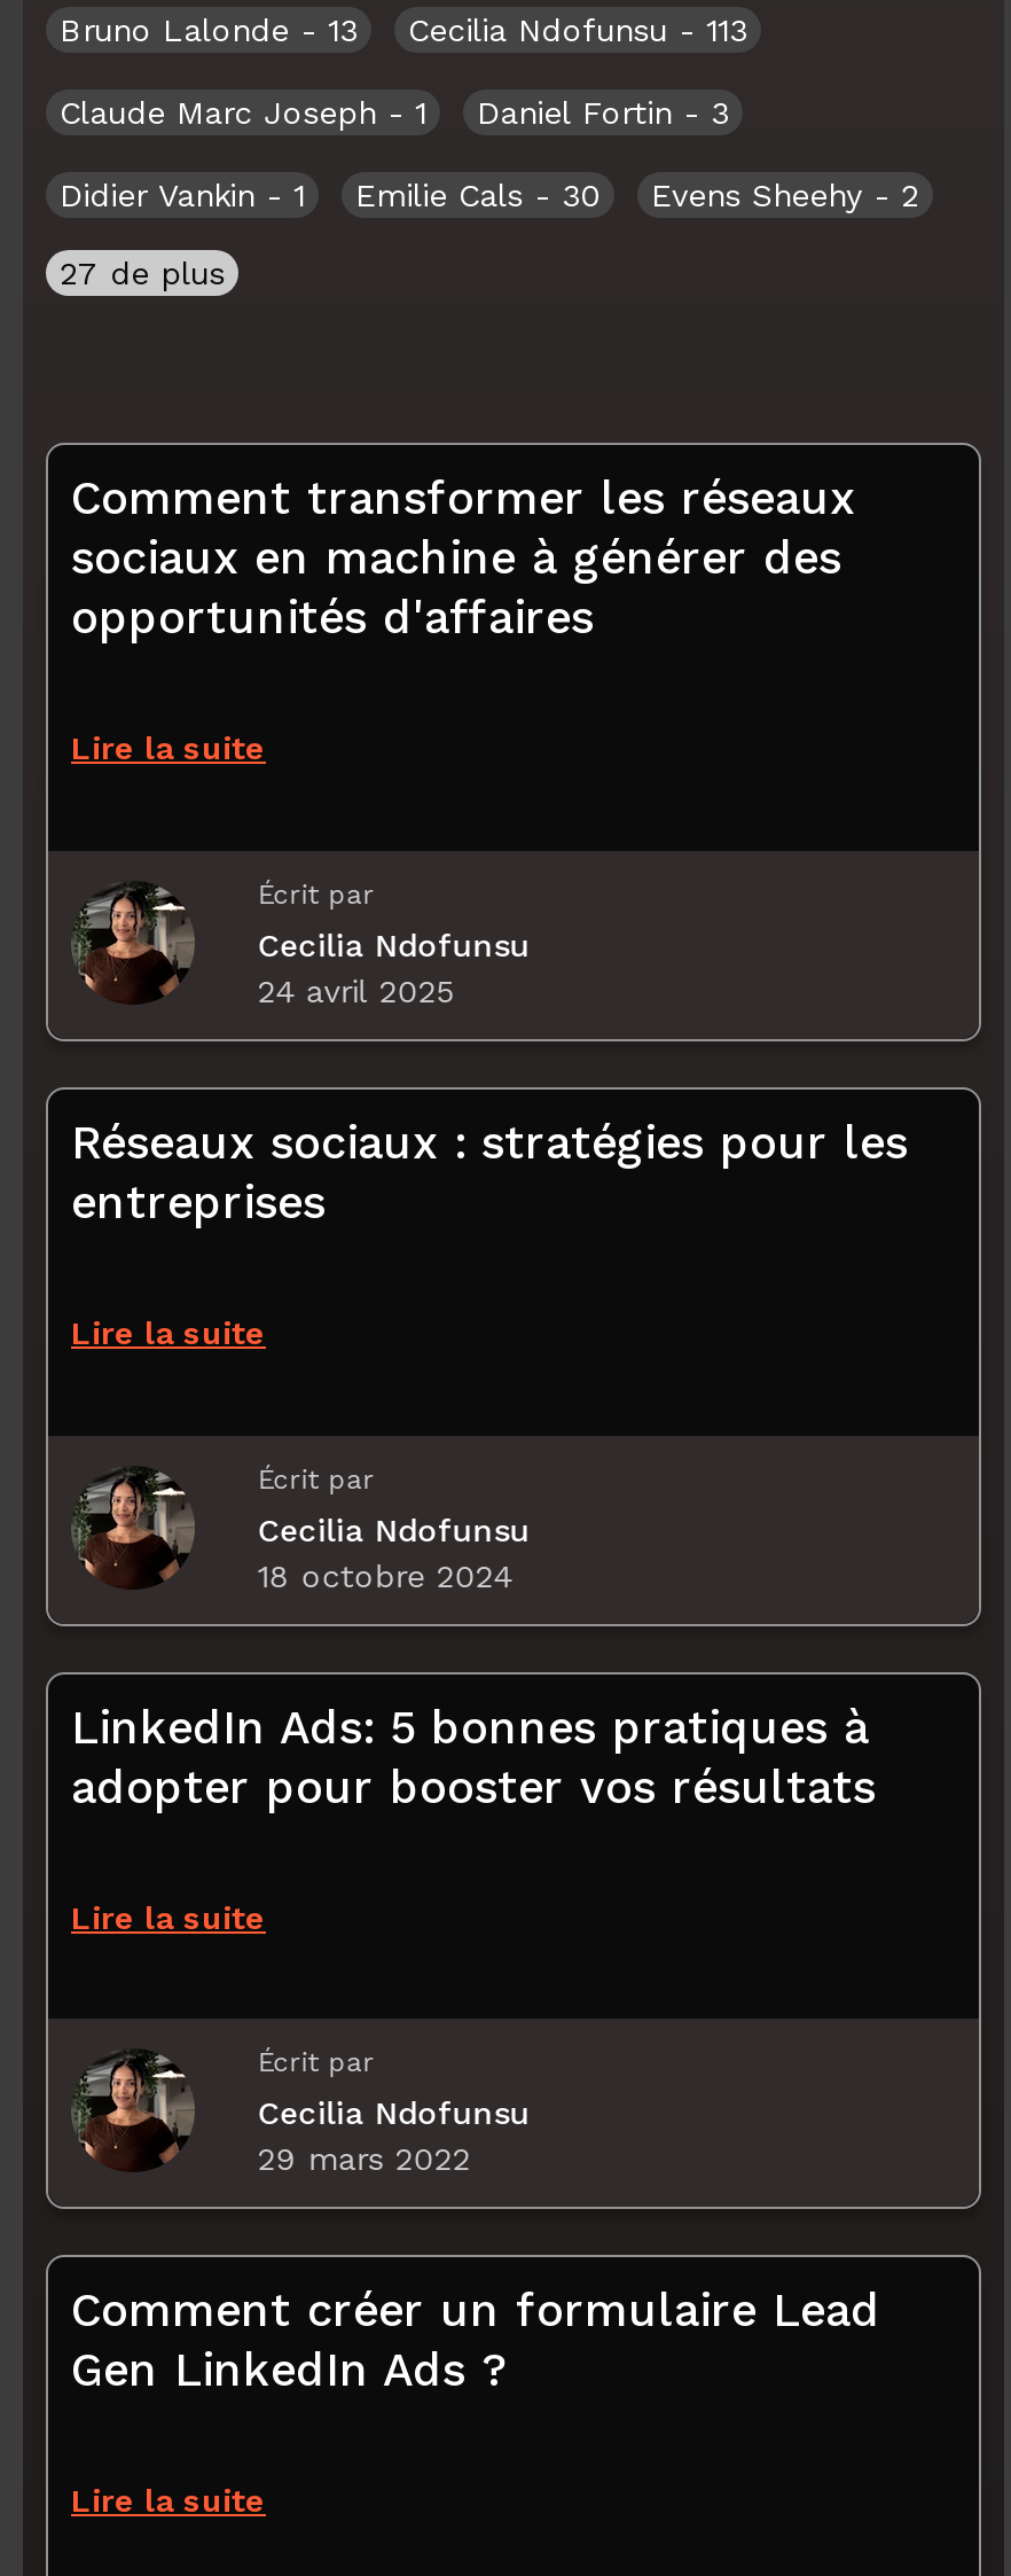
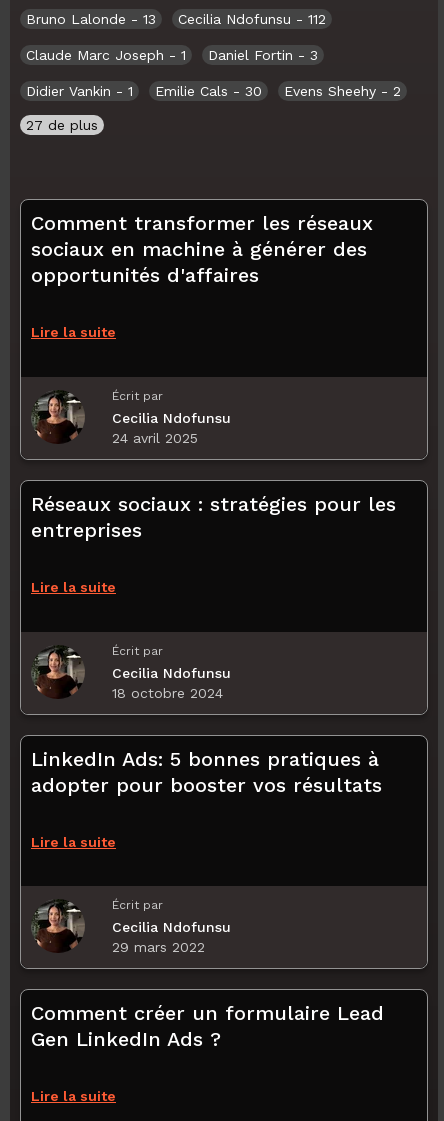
- Cecilia Ndofunsu - 113
+ Cecilia Ndofunsu - 112
